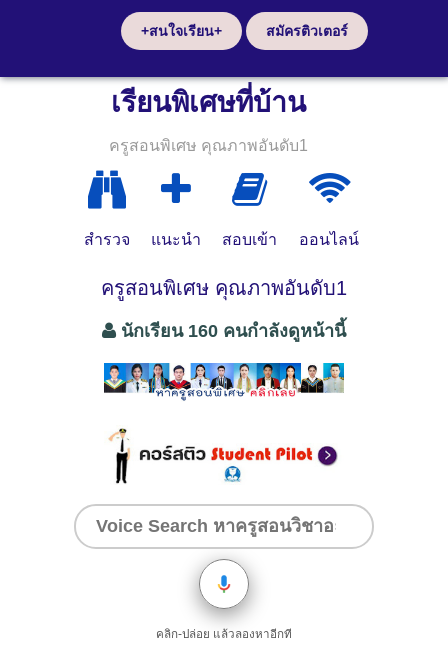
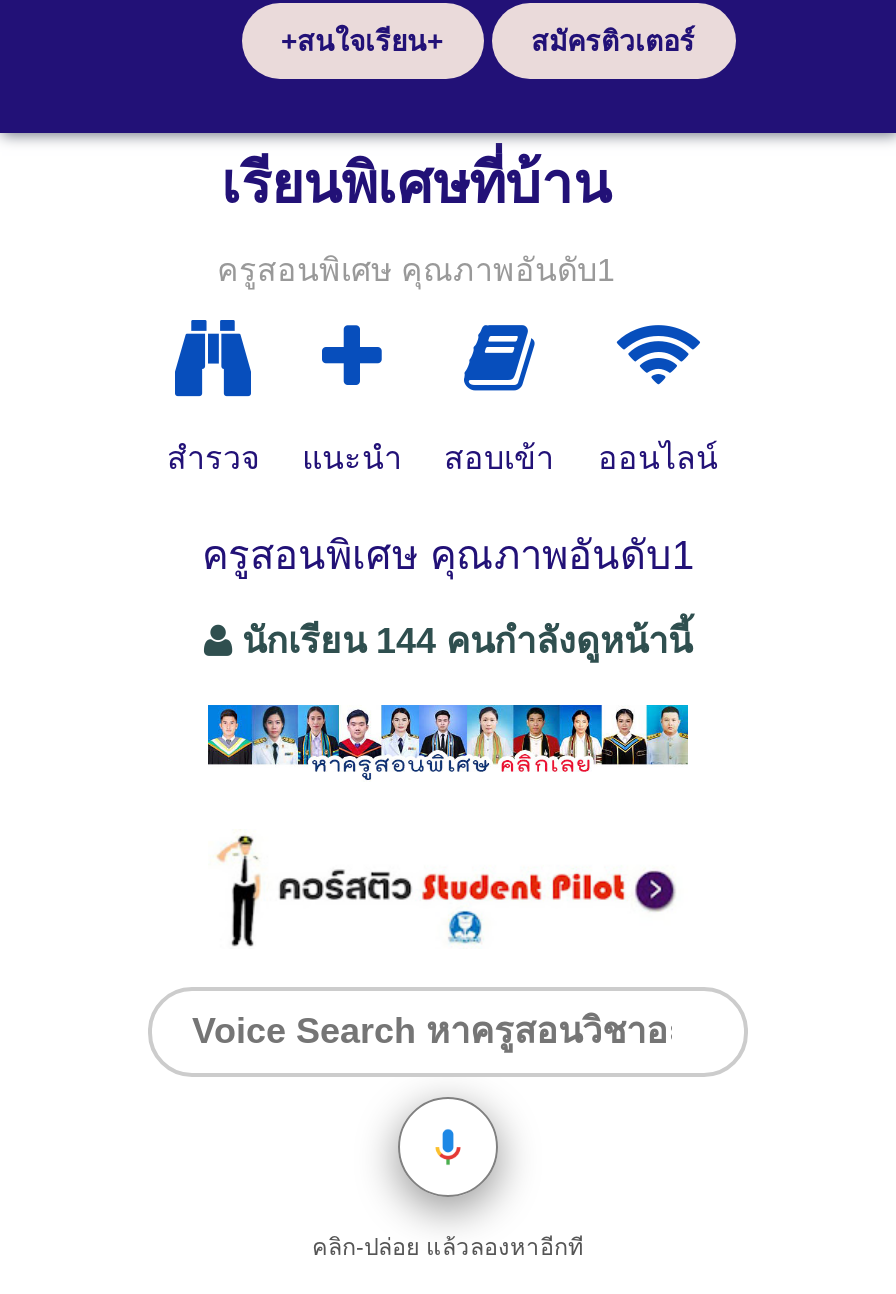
- นักเรียน 160 คนกำลังดูหน้านี้
+ นักเรียน 144 คนกำลังดูหน้านี้
